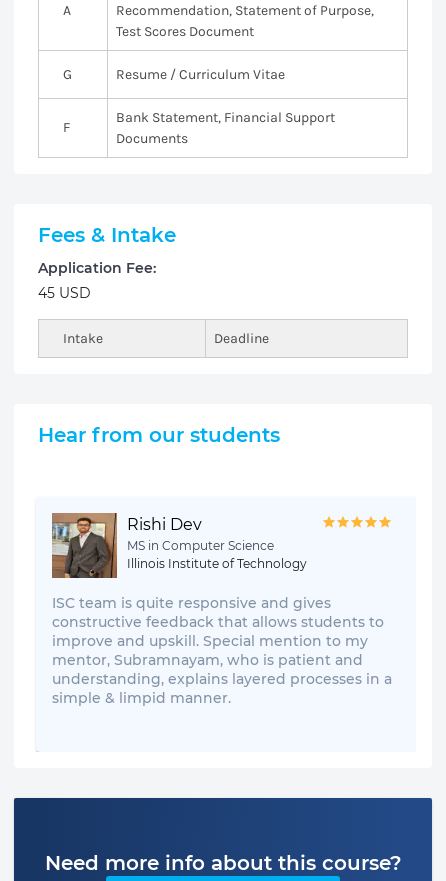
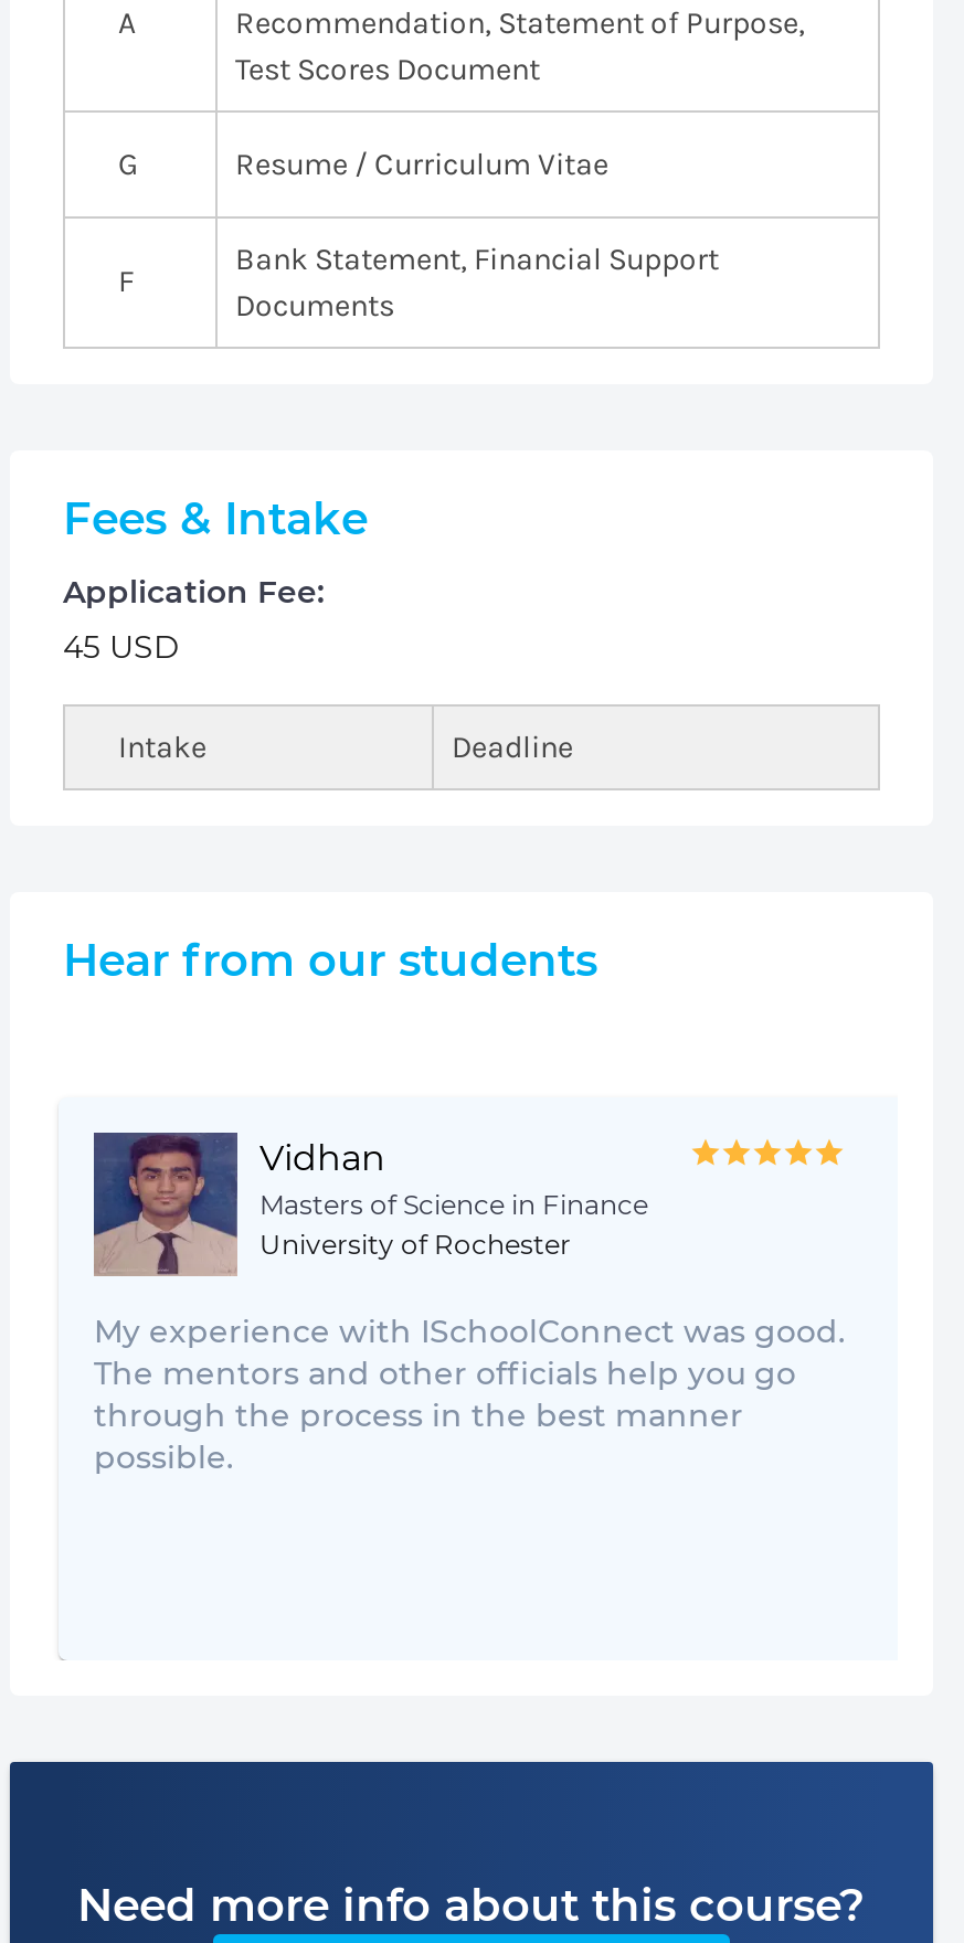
- [image]
- Rishi Dev
- MS in Computer Science
- Illinois Institute of Technology
+ [image]
+ Vidhan
+ Masters of Science in Finance
+ University of Rochester

- ISC team is quite responsive and gives
- constructive feedback that allows students to
- improve and upskill. Special mention to my
- mentor, Subramnayam, who is patient and
- understanding, explains layered processes in a
- simple & limpid manner.
+ My experience with ISchoolConnect was good.
+ The mentors and other officials help you go
+ through the process in the best manner
+ possible.
